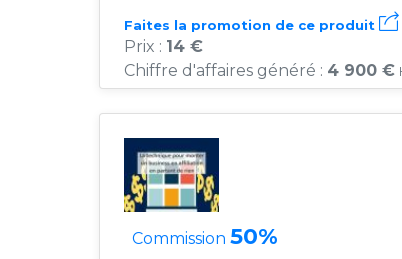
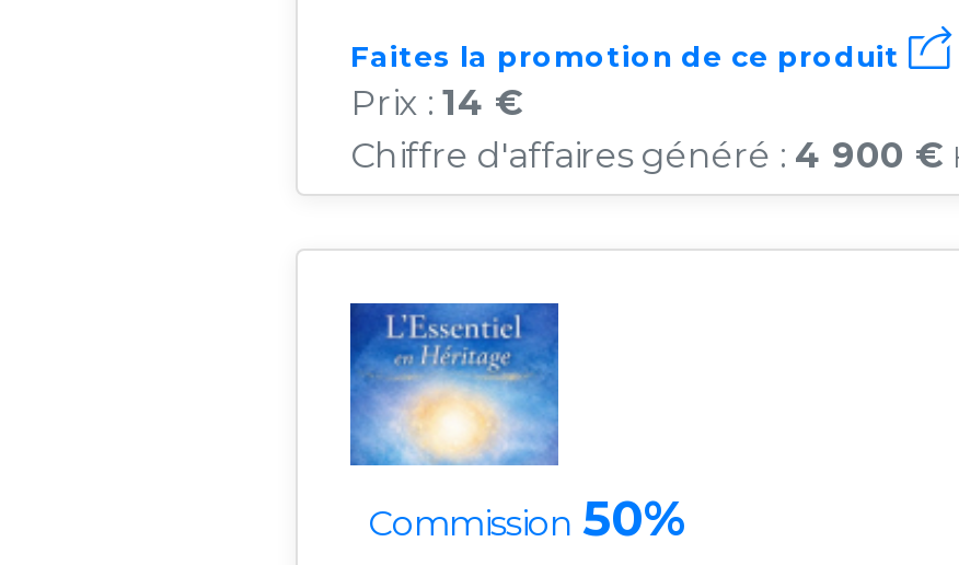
- [image]
+ [image]
